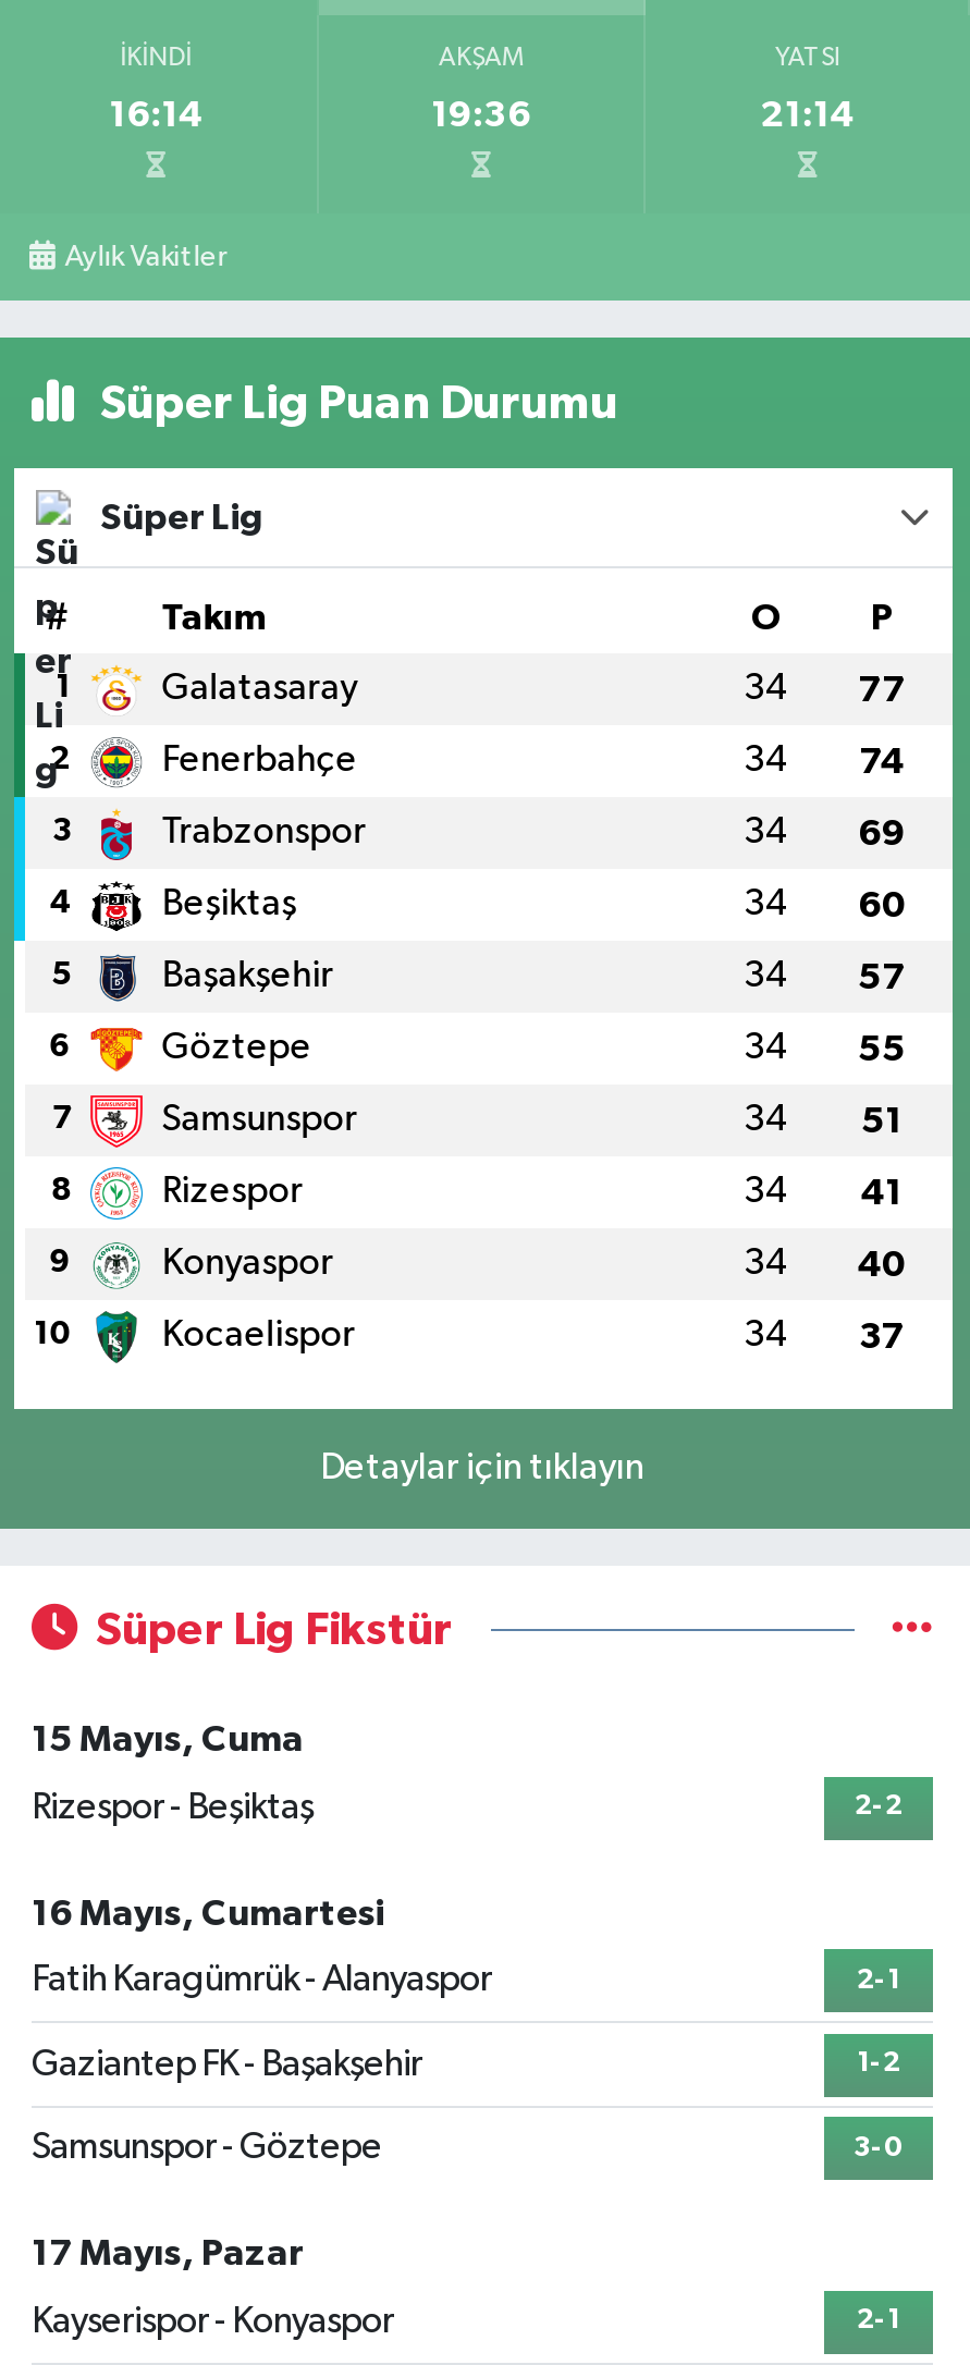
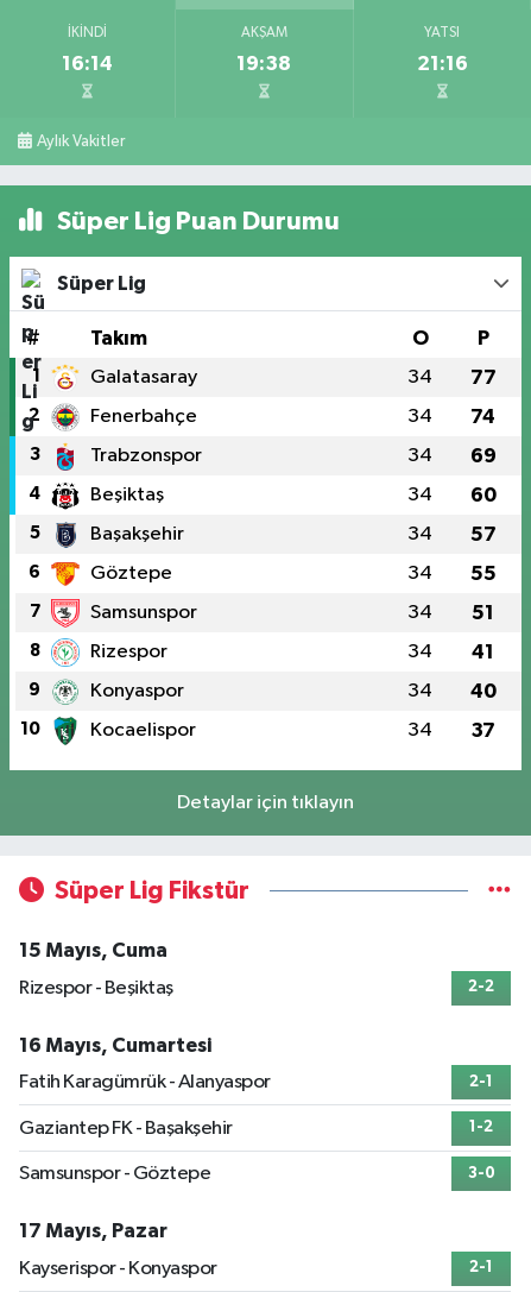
- 19:36
+ 19:38

- 21:14
+ 21:16
